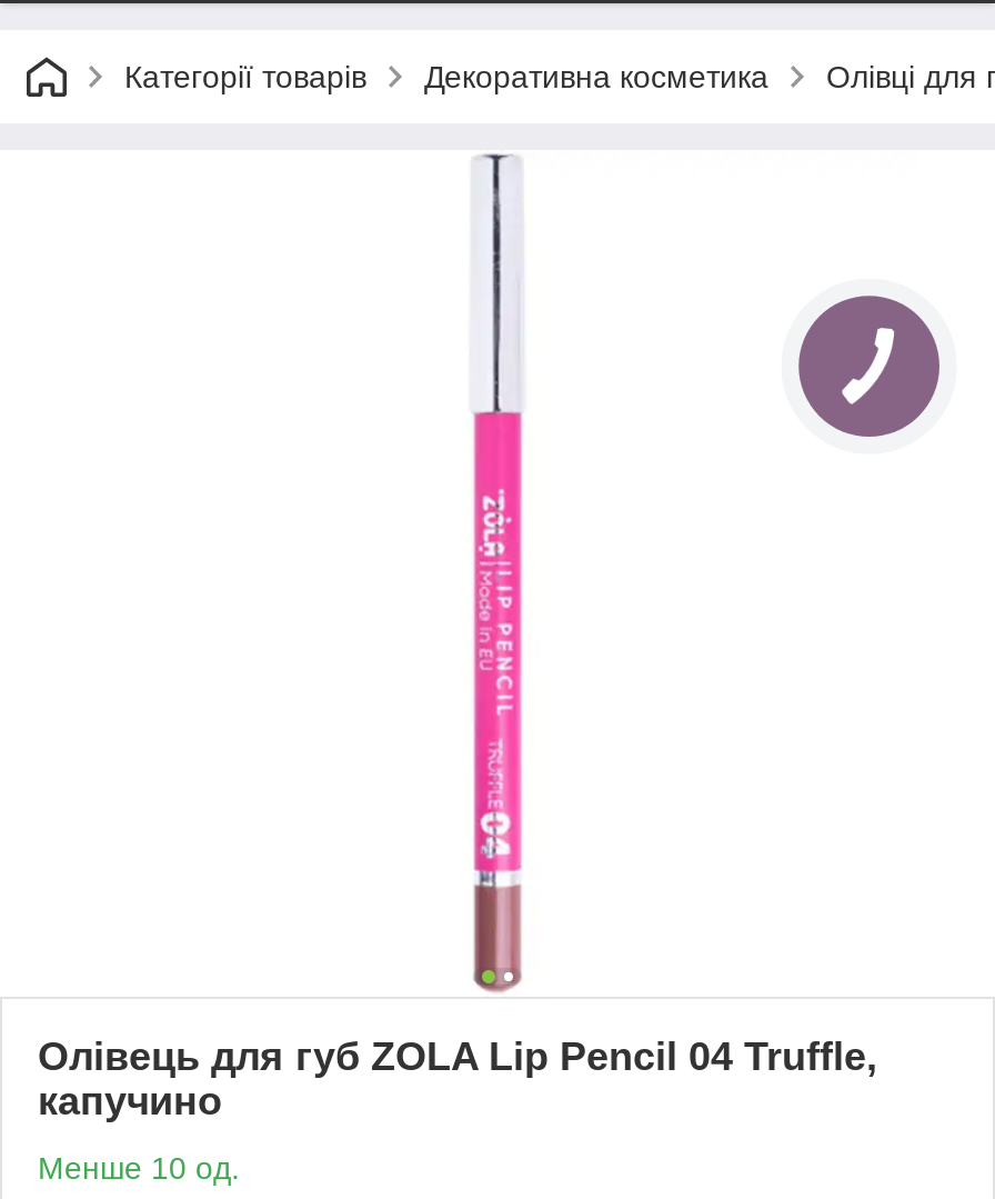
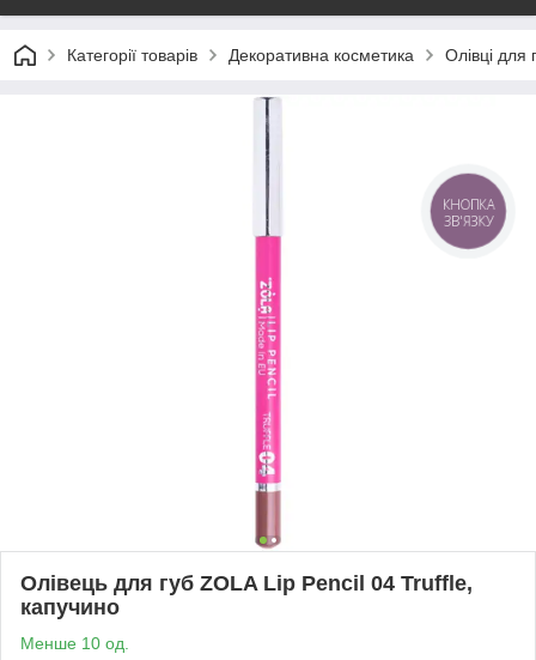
+ КНОПКА
+ ЗВ'ЯЗКУ
